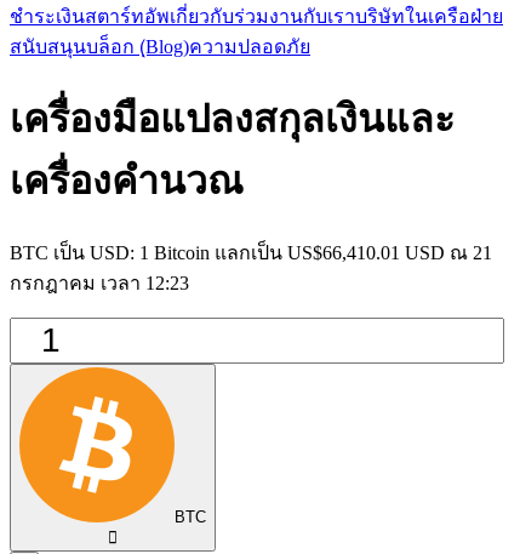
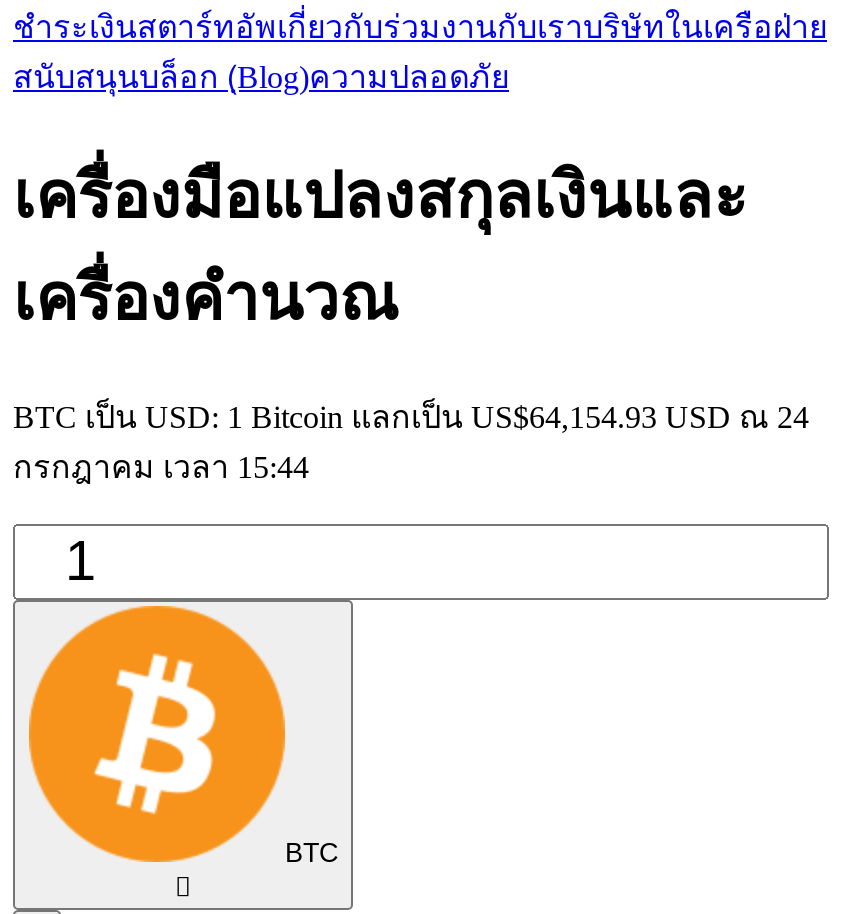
- BTC เป็น USD: 1 Bitcoin แลกเป็น US$66,410.01 USD ณ 21
+ BTC เป็น USD: 1 Bitcoin แลกเป็น US$64,154.93 USD ณ 24

- กรกฎาคม เวลา 12:23
+ กรกฎาคม เวลา 15:44
